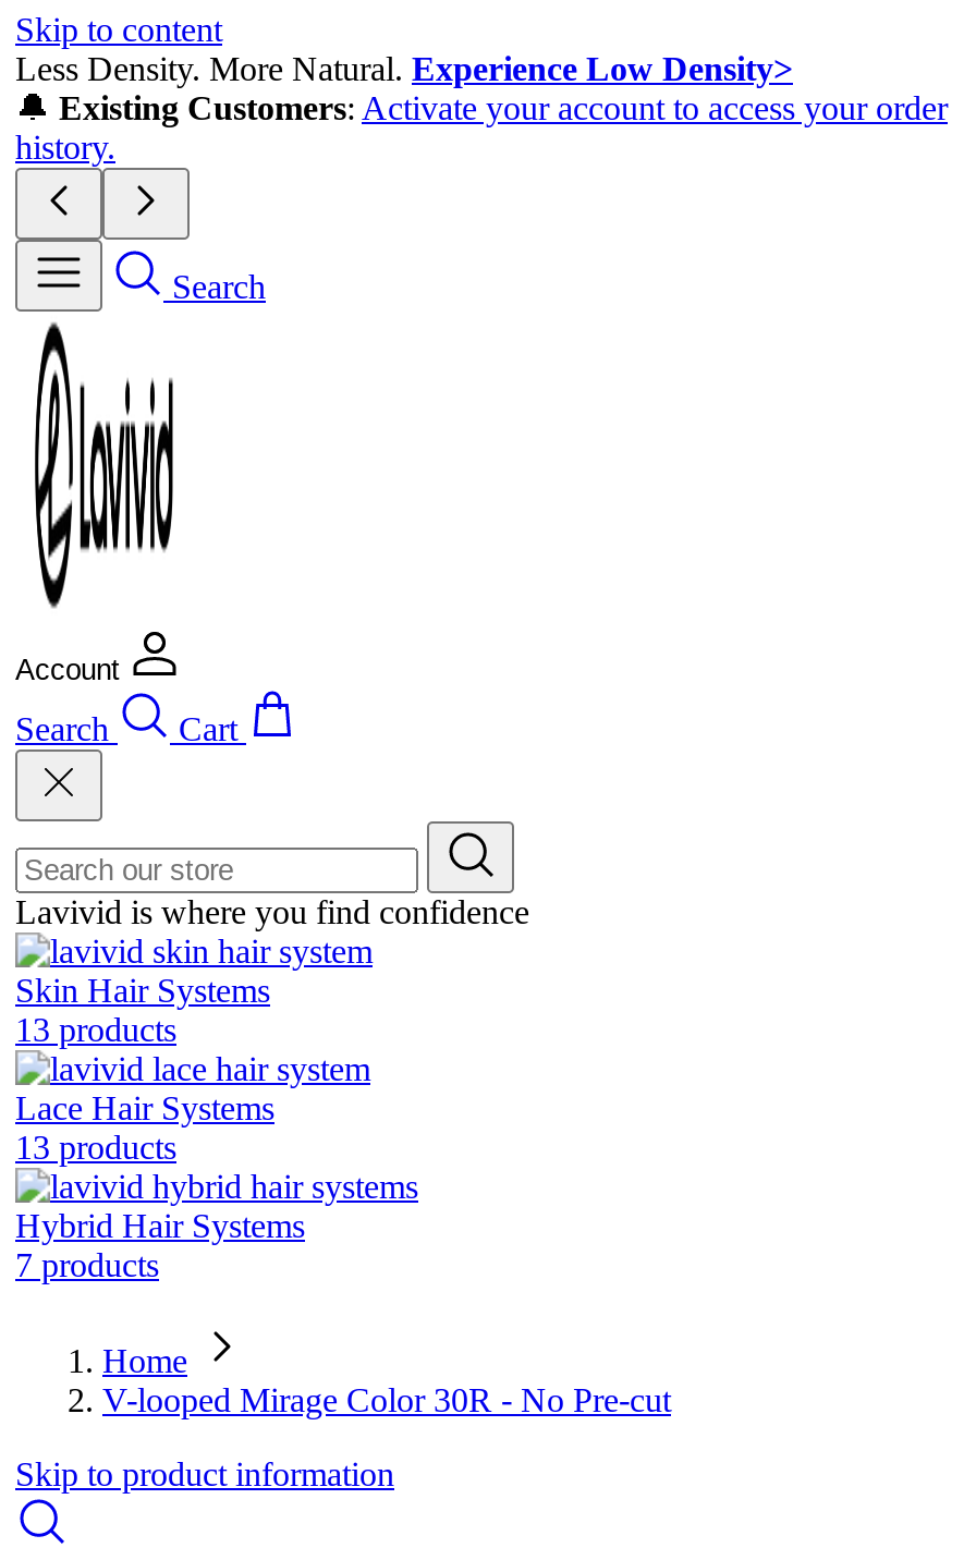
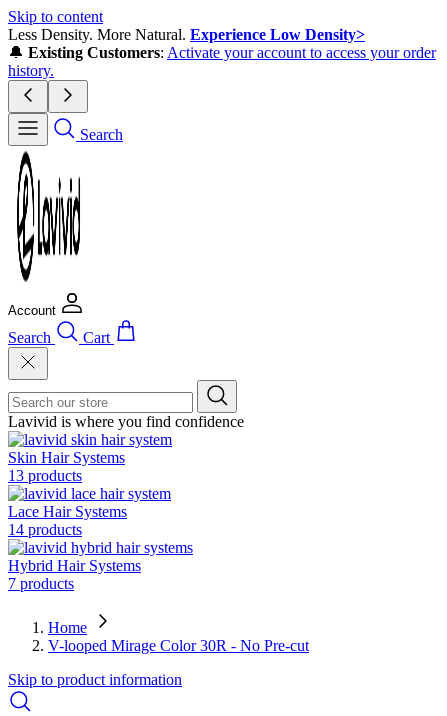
- 13 products
+ 14 products
